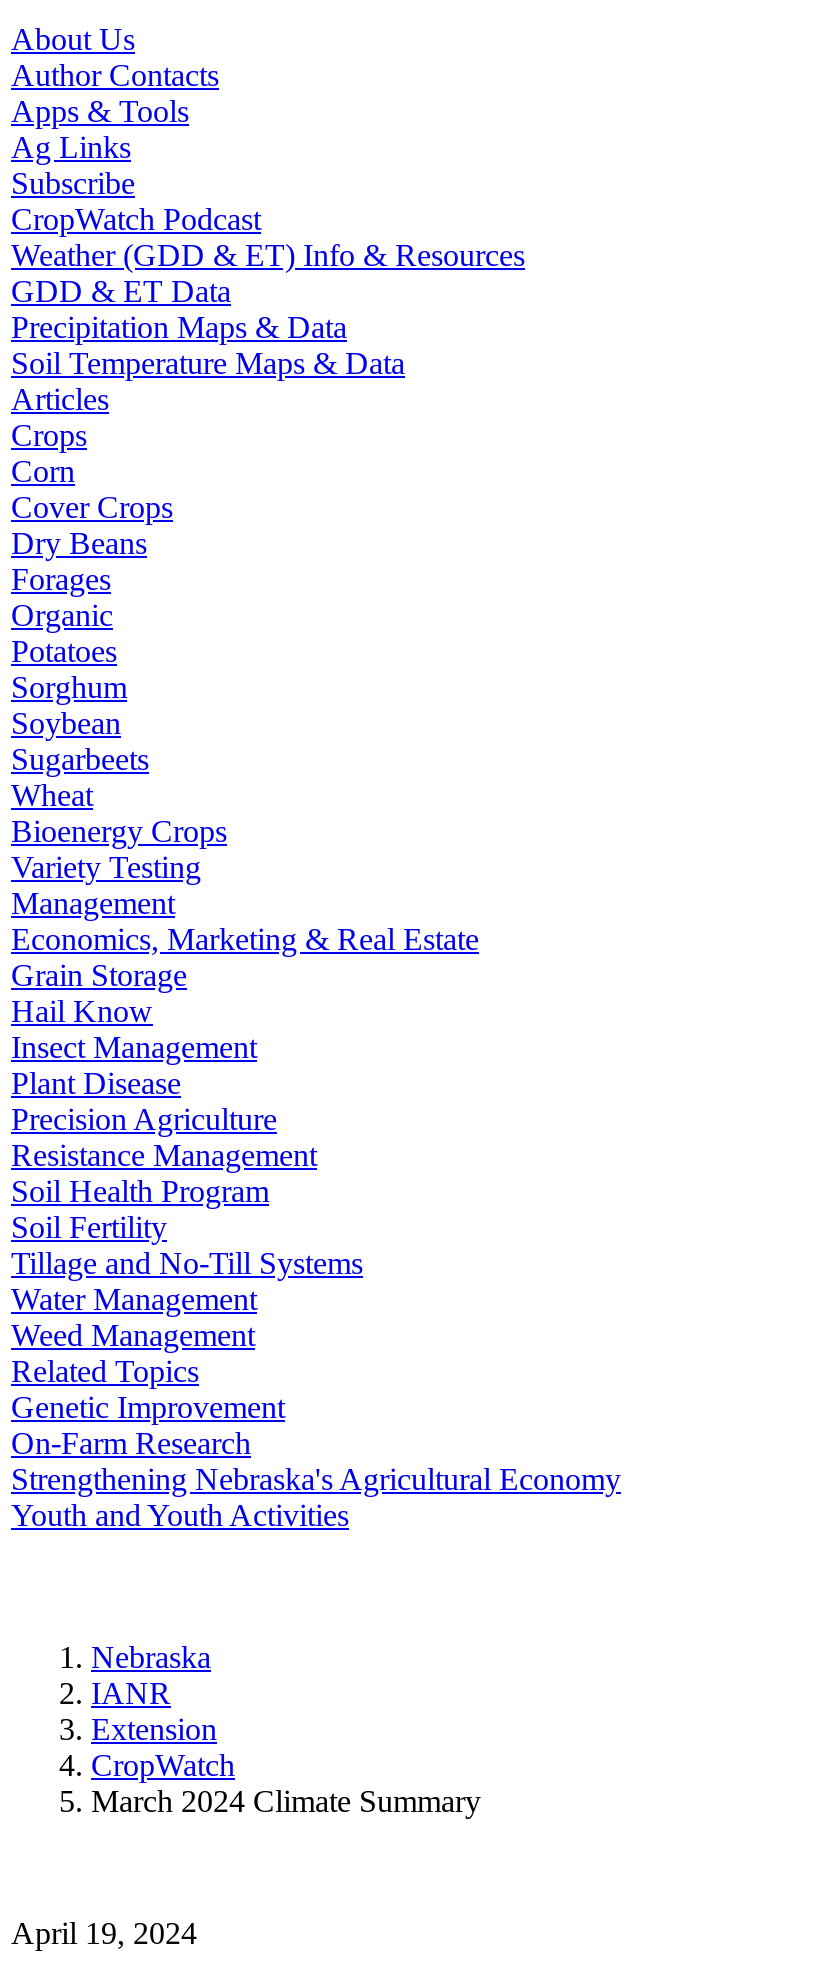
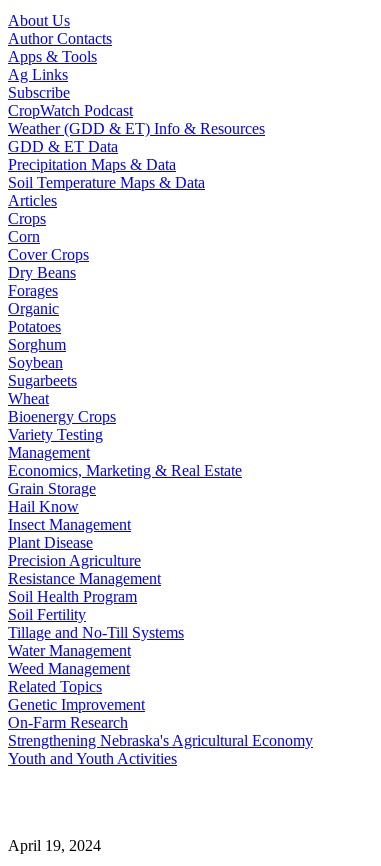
- Nebraska
- IANR
- Extension
- CropWatch
- March 2024 Climate Summary
